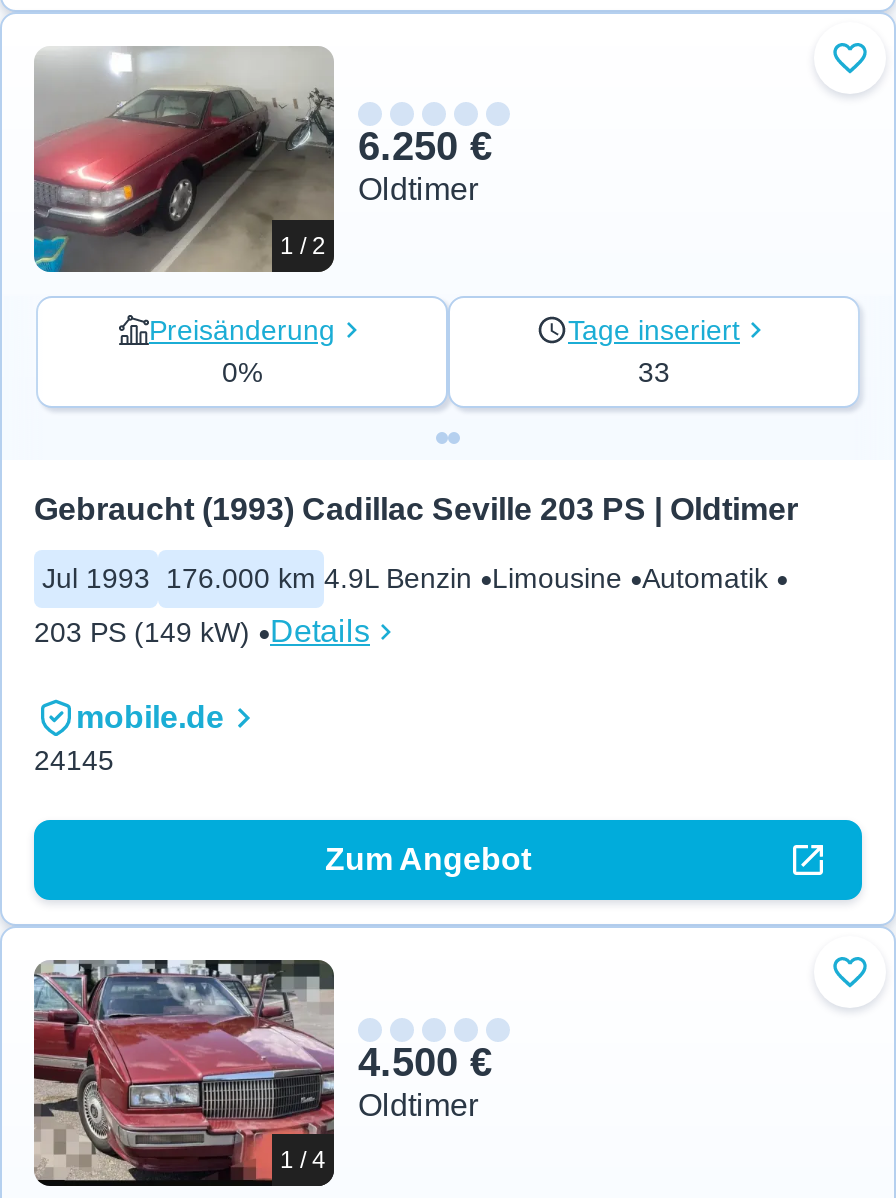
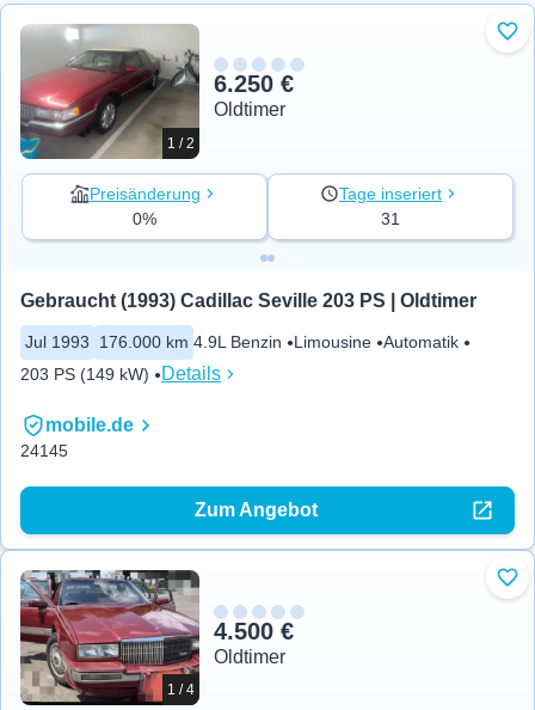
- 33
+ 31
